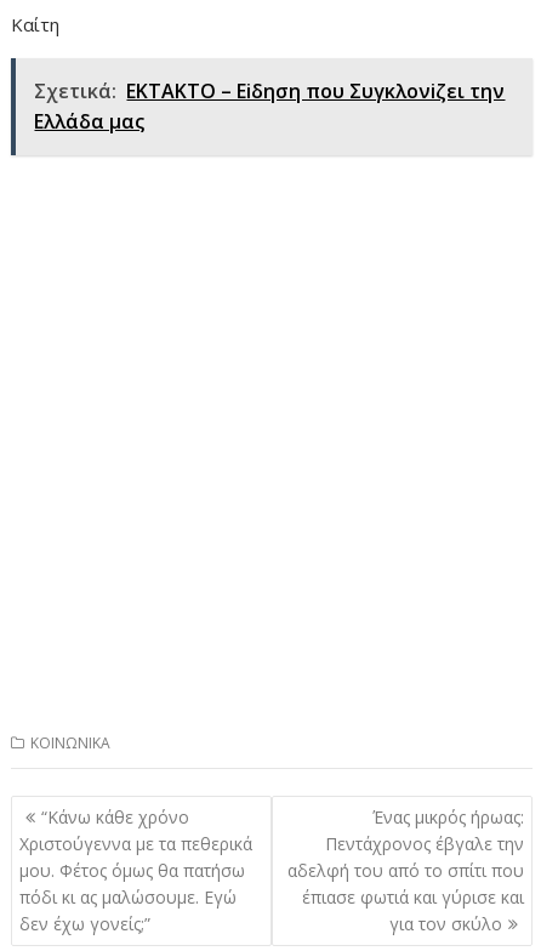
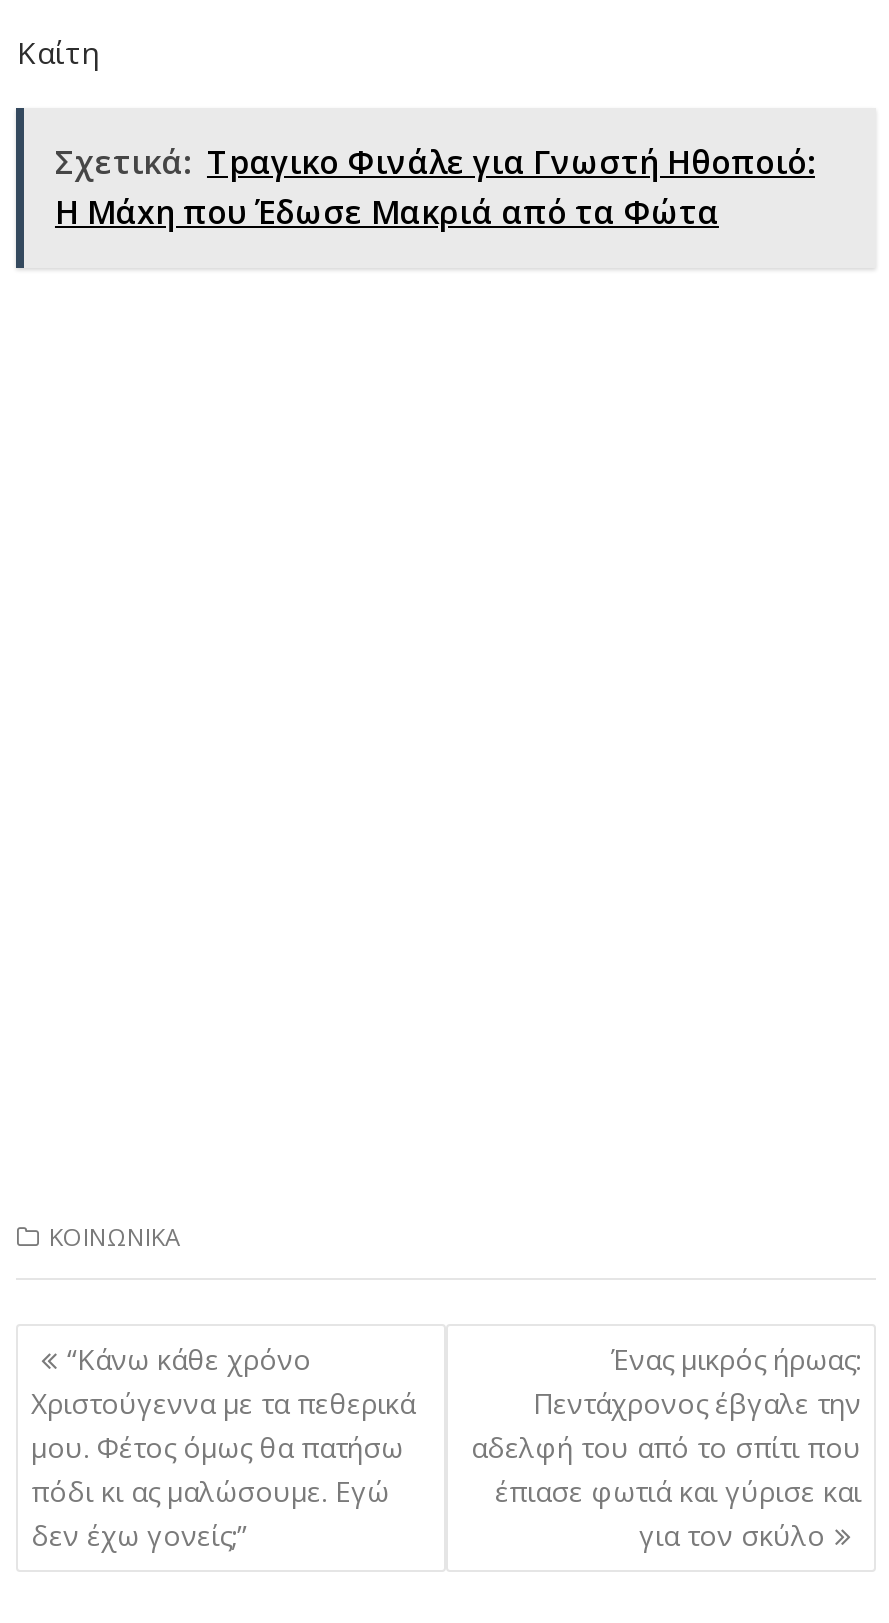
- Σχετικά: ΕΚΤΑΚΤΟ – Εiδηση που Συγκλονiζει την
- Ελλάδα μας
+ Σχετικά: Τpαγικο Φινάλε για Γνωστή Ηθοποιό:
+ Η Μάxη που Έδωσε Μακριά από τα Φώτα
